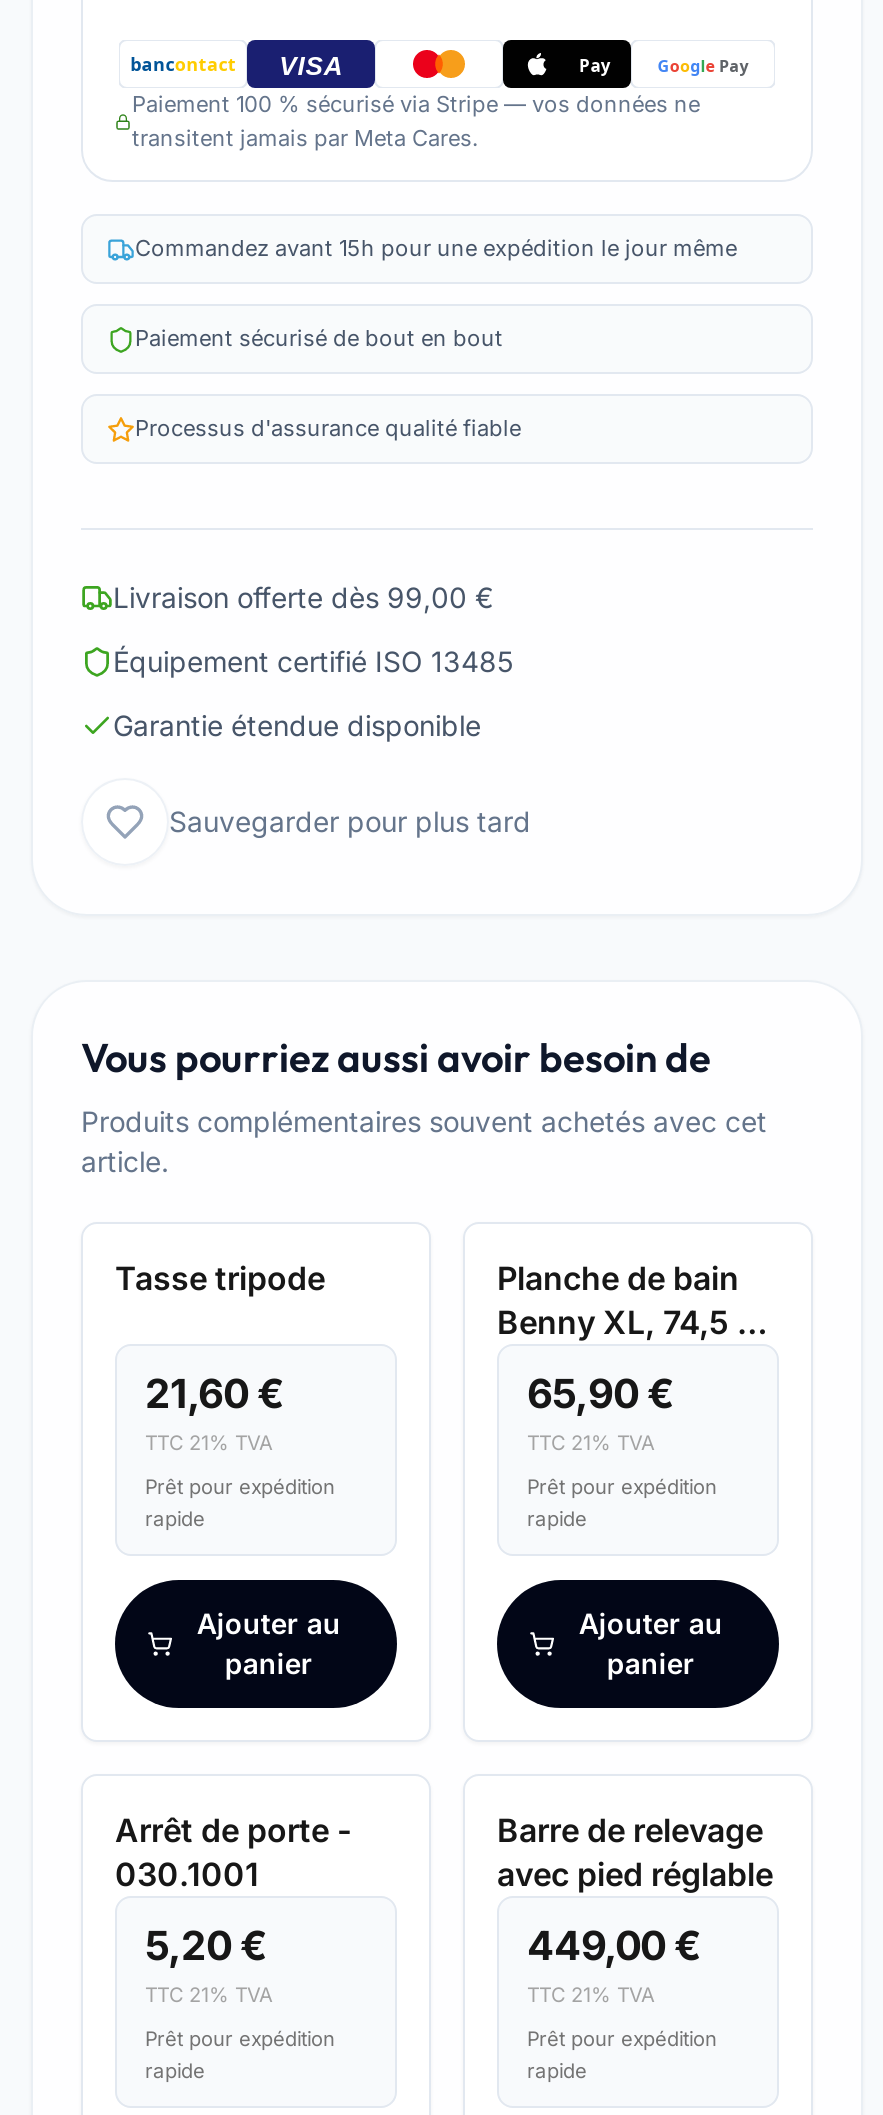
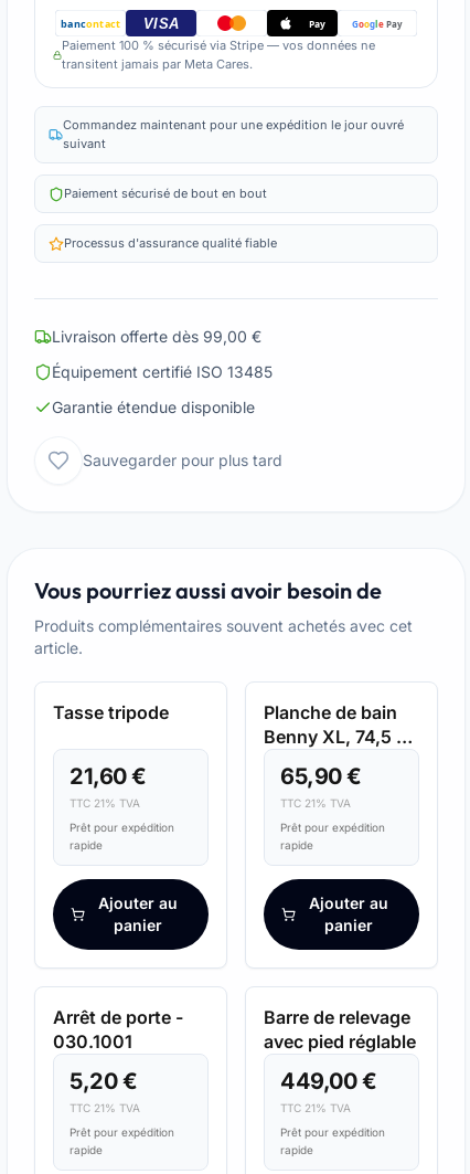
- Commandez avant 15h pour une expédition le jour même
+ Commandez maintenant pour une expédition le jour ouvré
+ suivant
